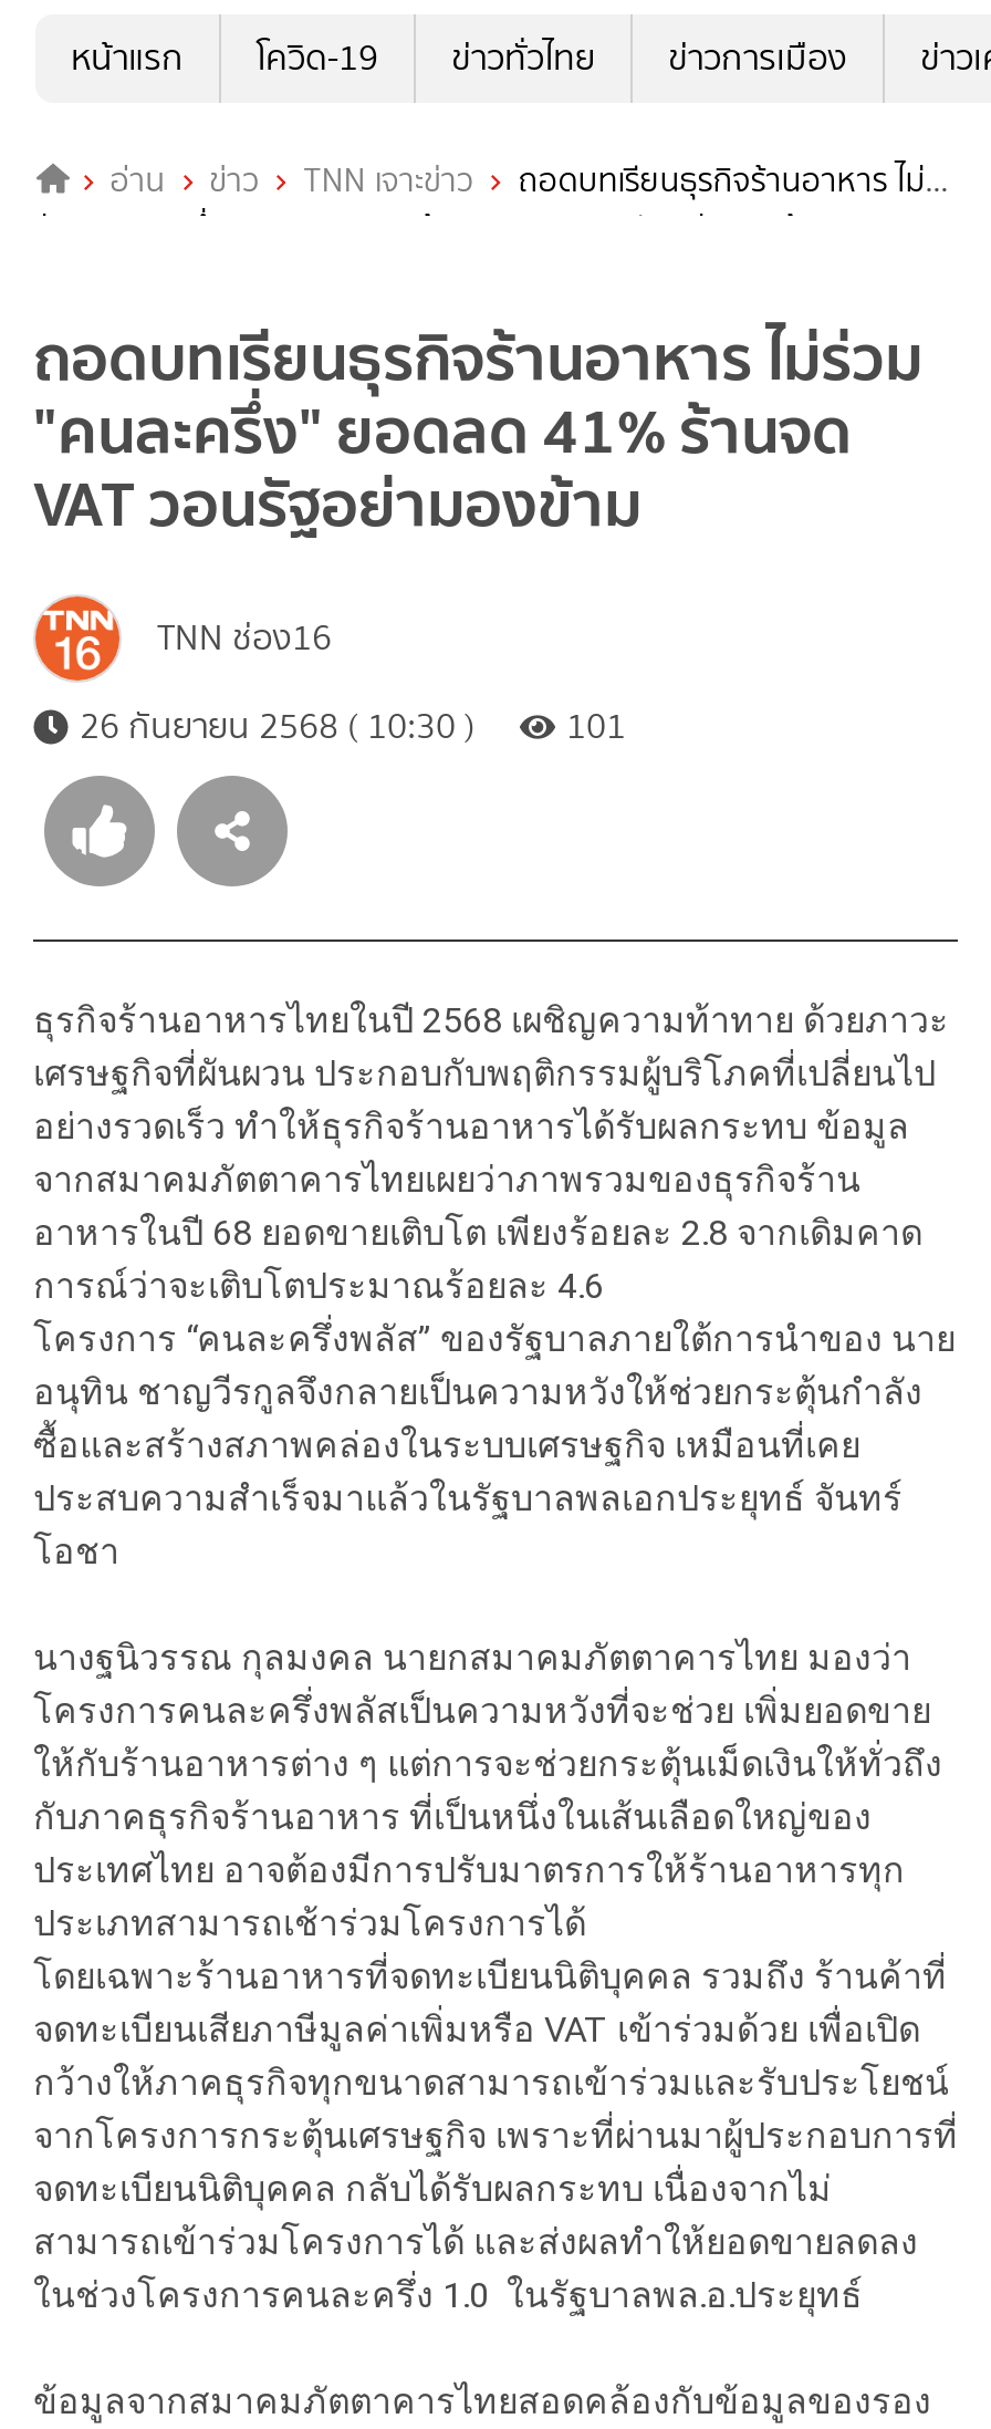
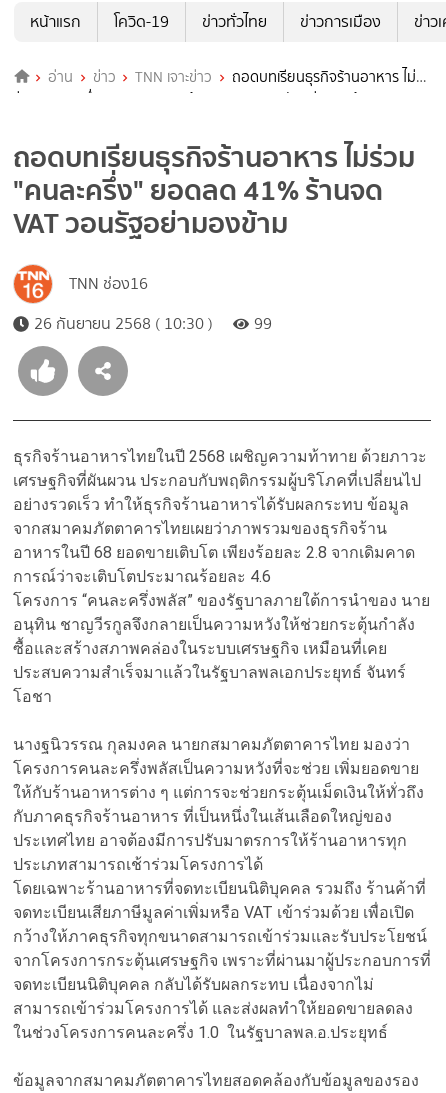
- 26 กันยายน 2568 ( 10:30 ) 101
+ 26 กันยายน 2568 ( 10:30 ) 99
